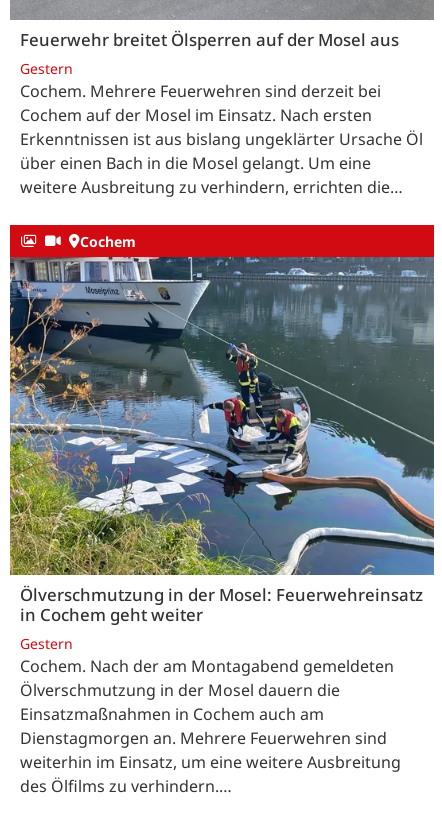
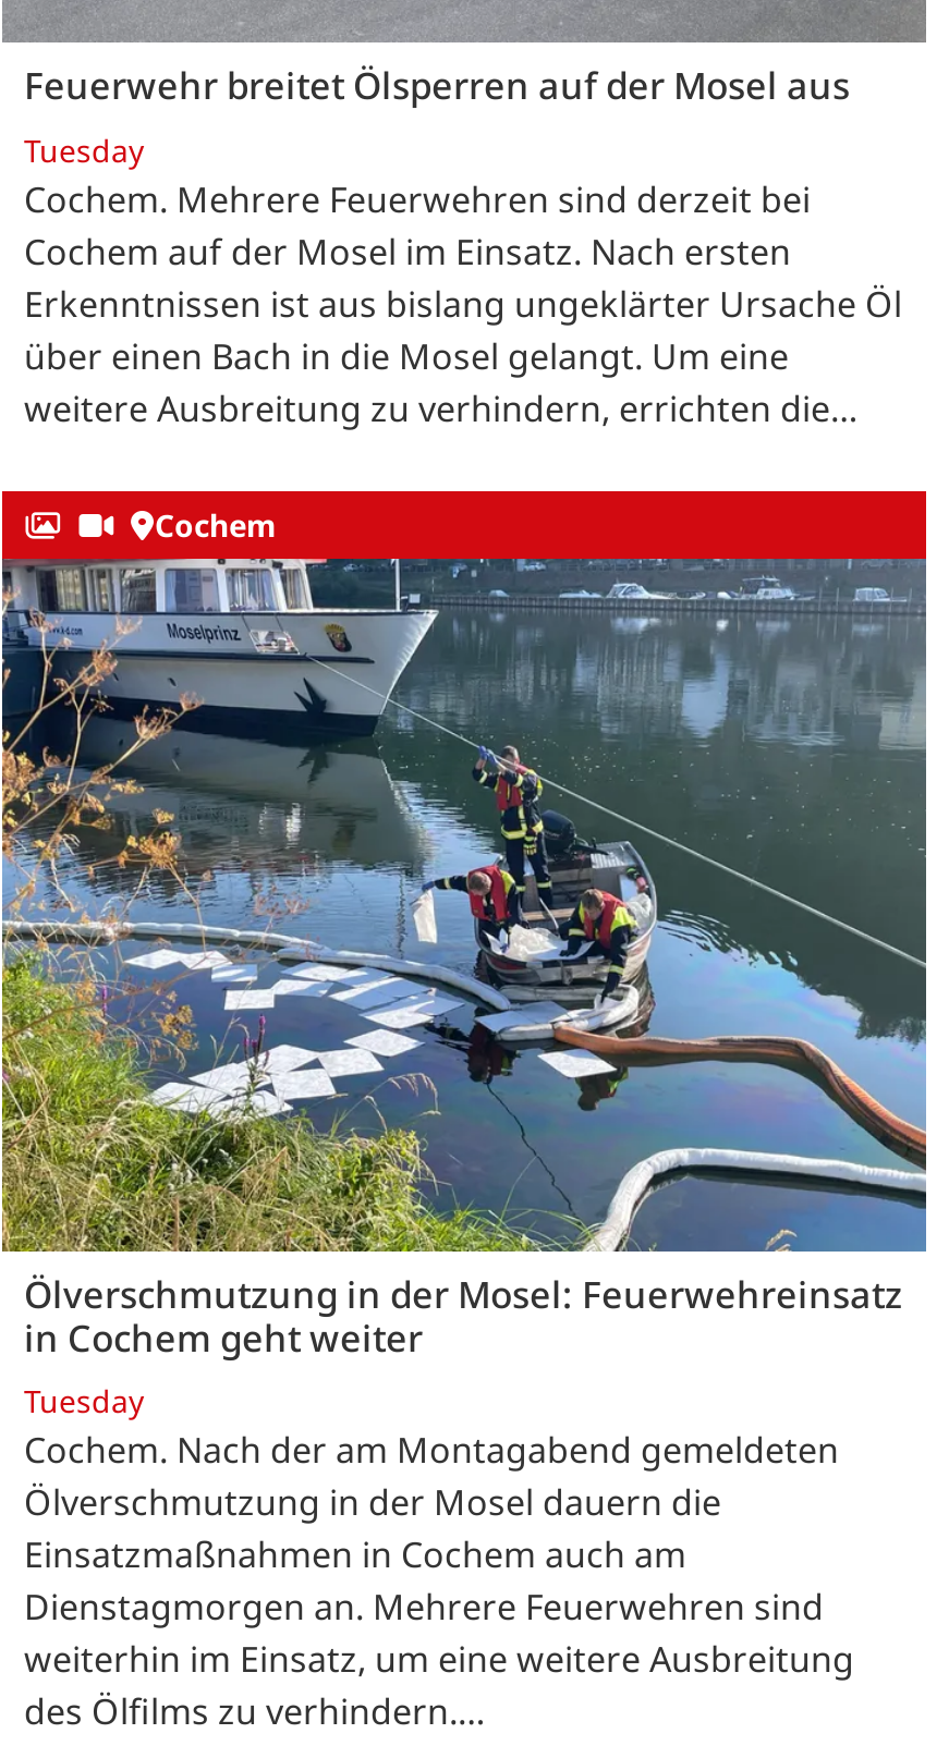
- Gestern
+ Tuesday

- Gestern
+ Tuesday
